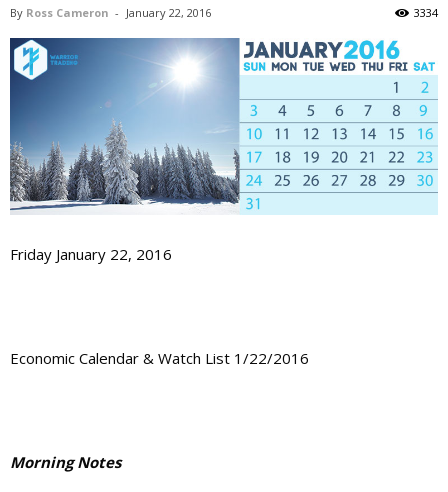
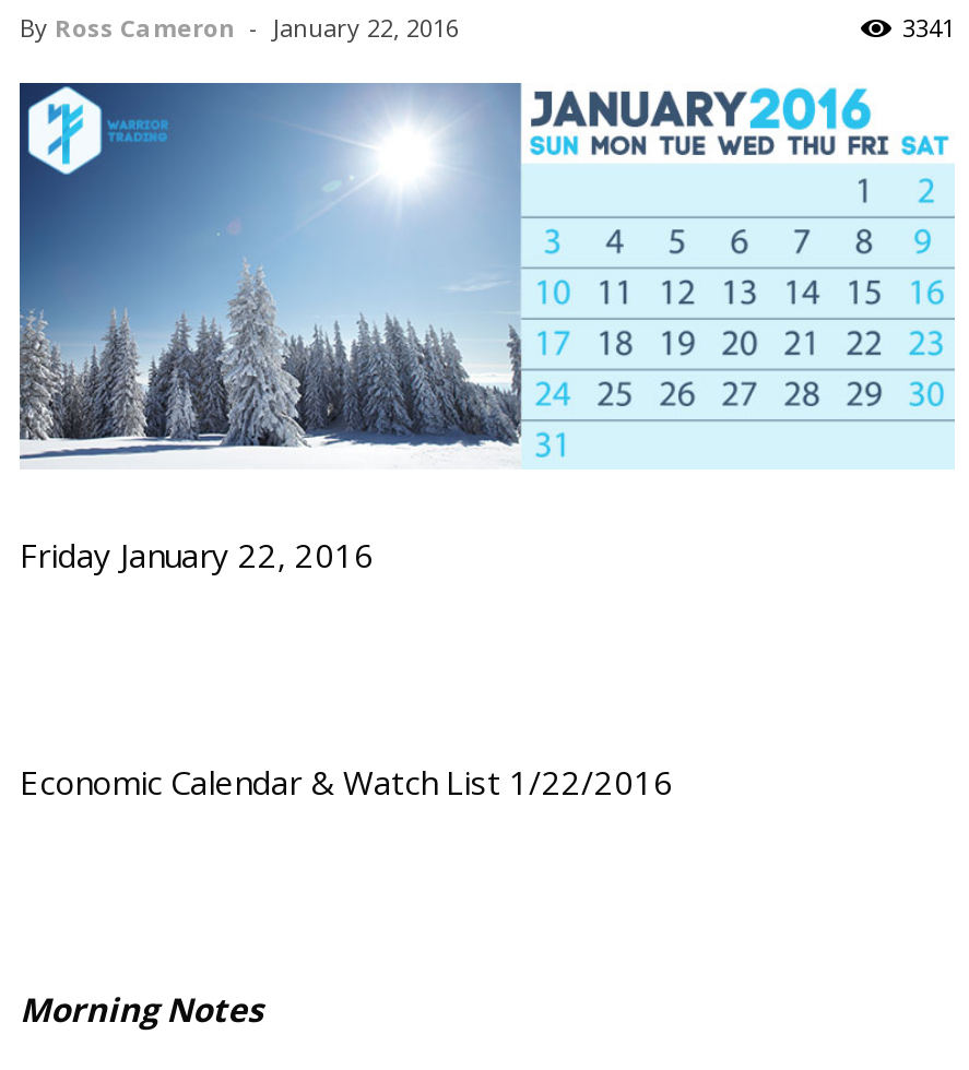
- 3334
+ 3341
